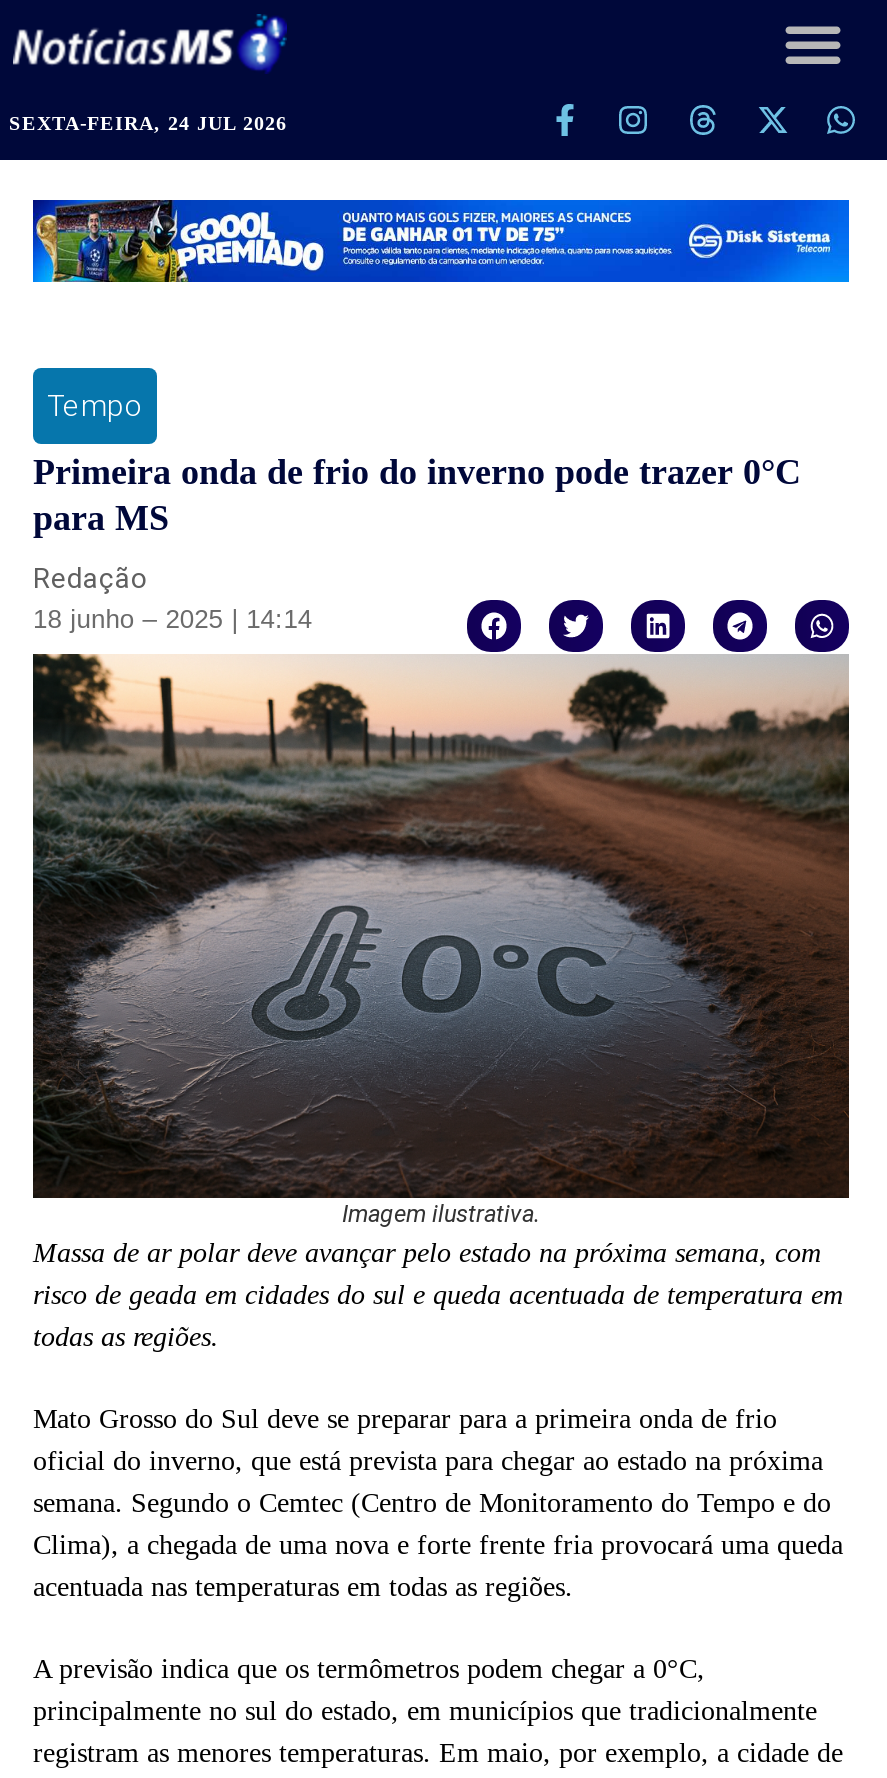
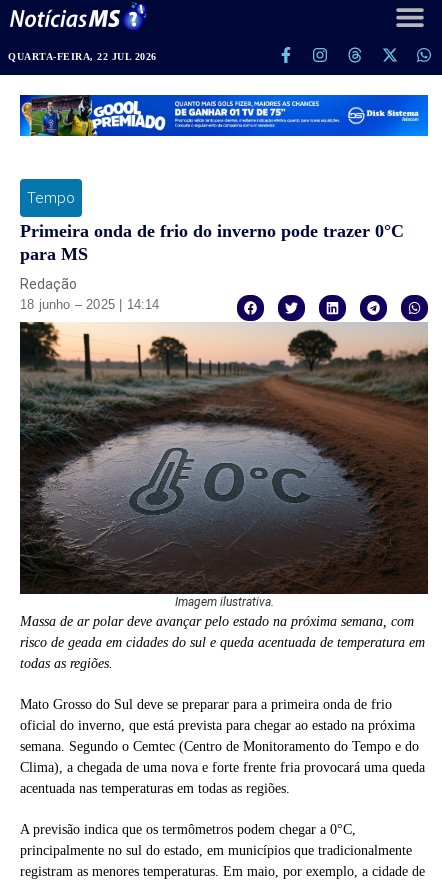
- SEXTA-FEIRA, 24 JUL 2026
+ QUARTA-FEIRA, 22 JUL 2026
